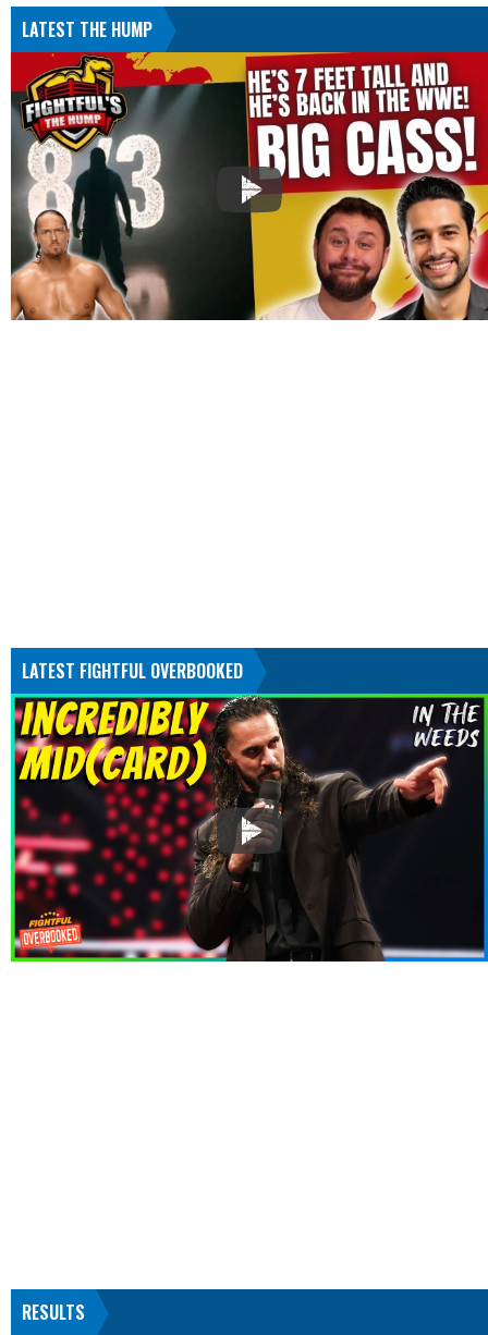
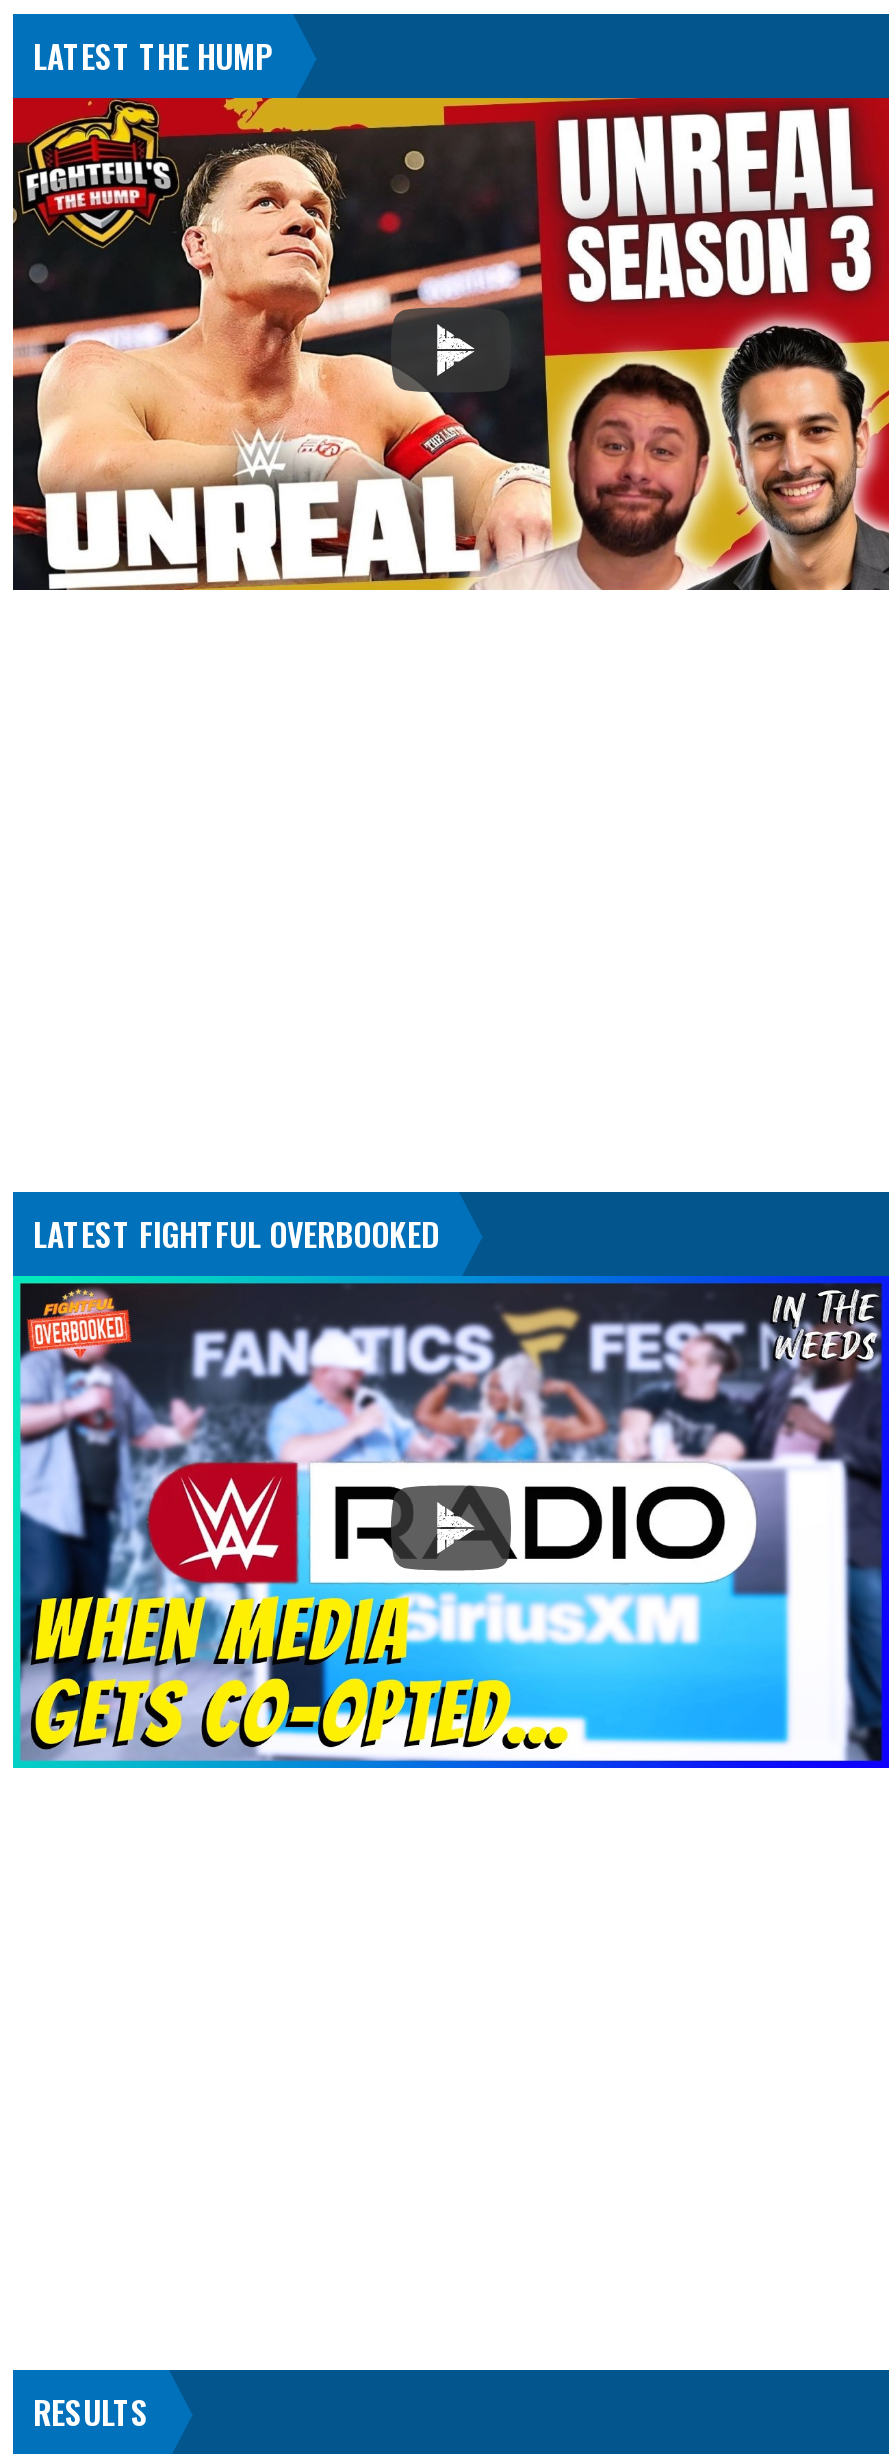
- [image]
+ [image]

- [image]
+ [image]
